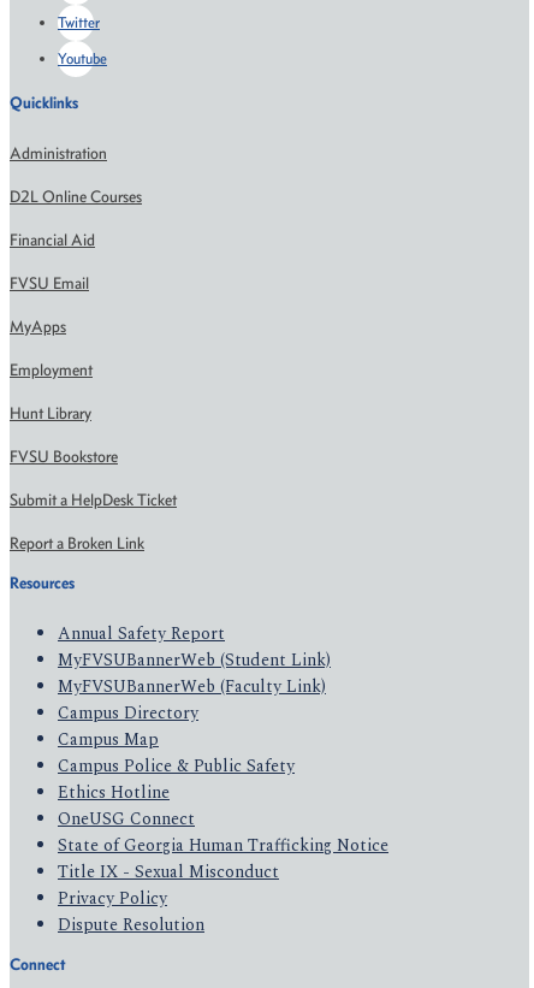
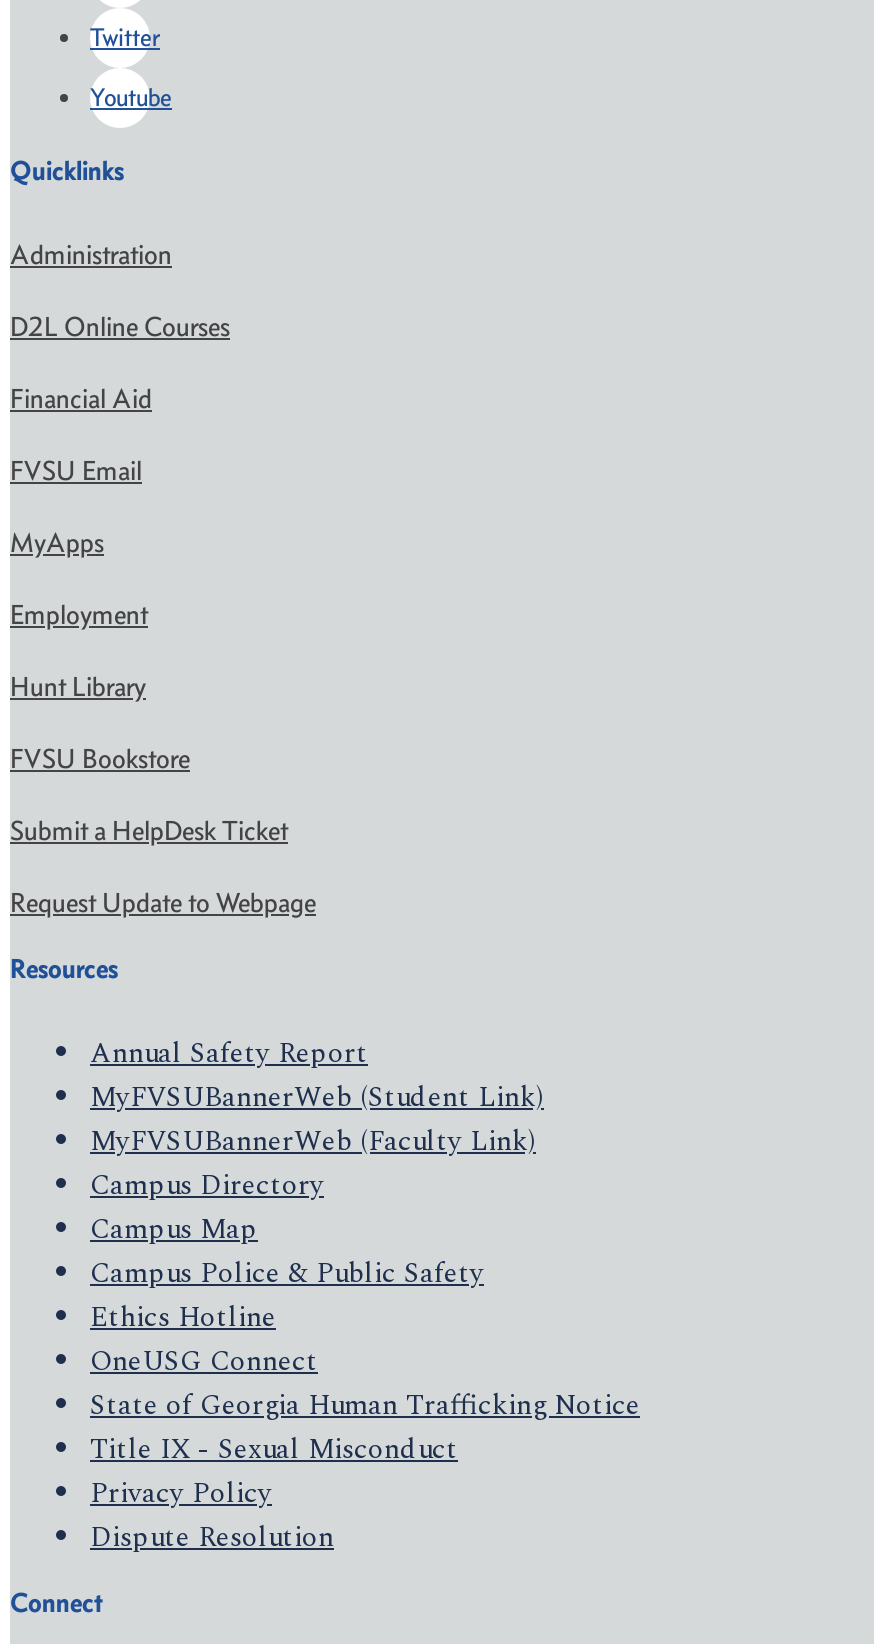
- Report a Broken Link
+ Request Update to Webpage
